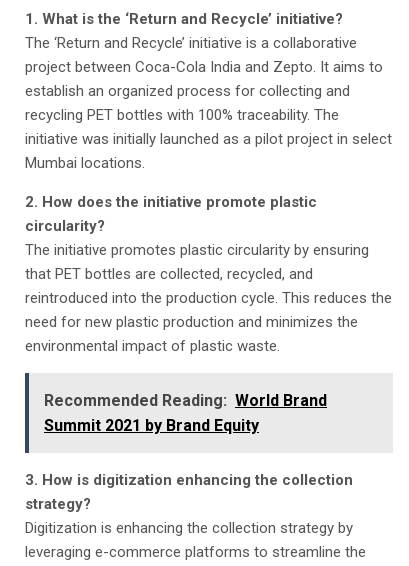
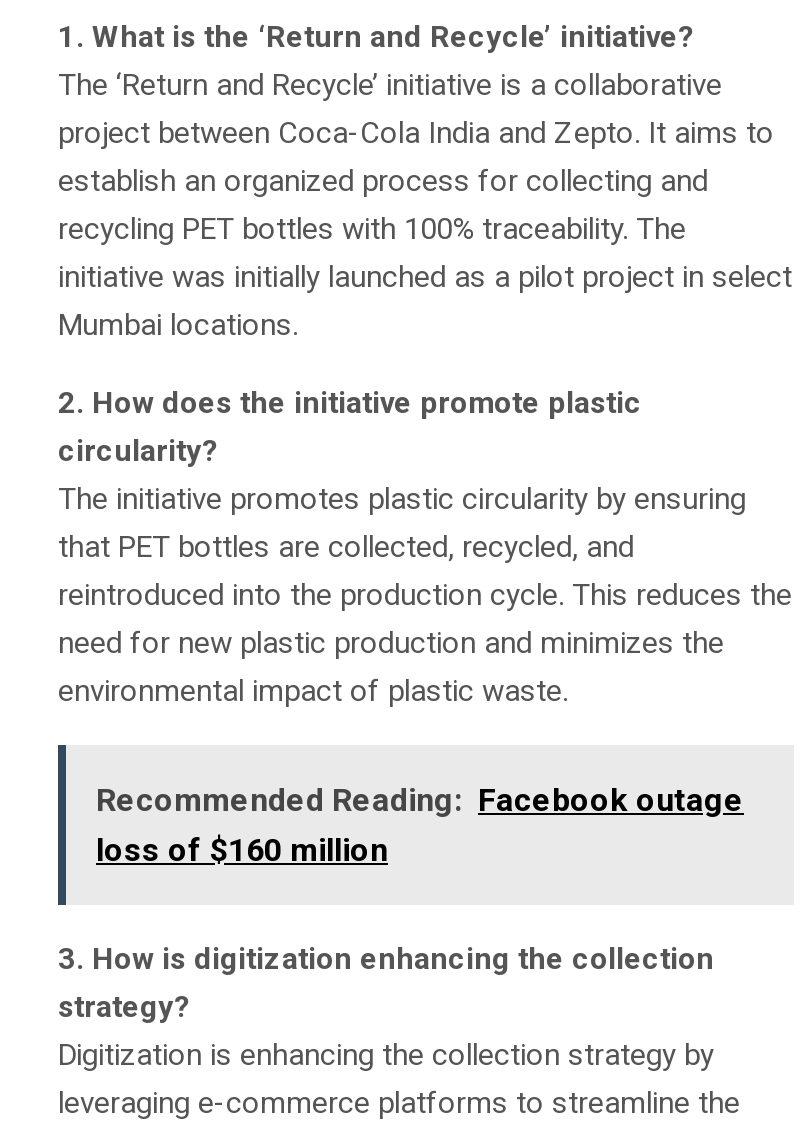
- Recommended Reading: World Brand
- Summit 2021 by Brand Equity
+ Recommended Reading: Facebook outage
+ loss of $160 million
